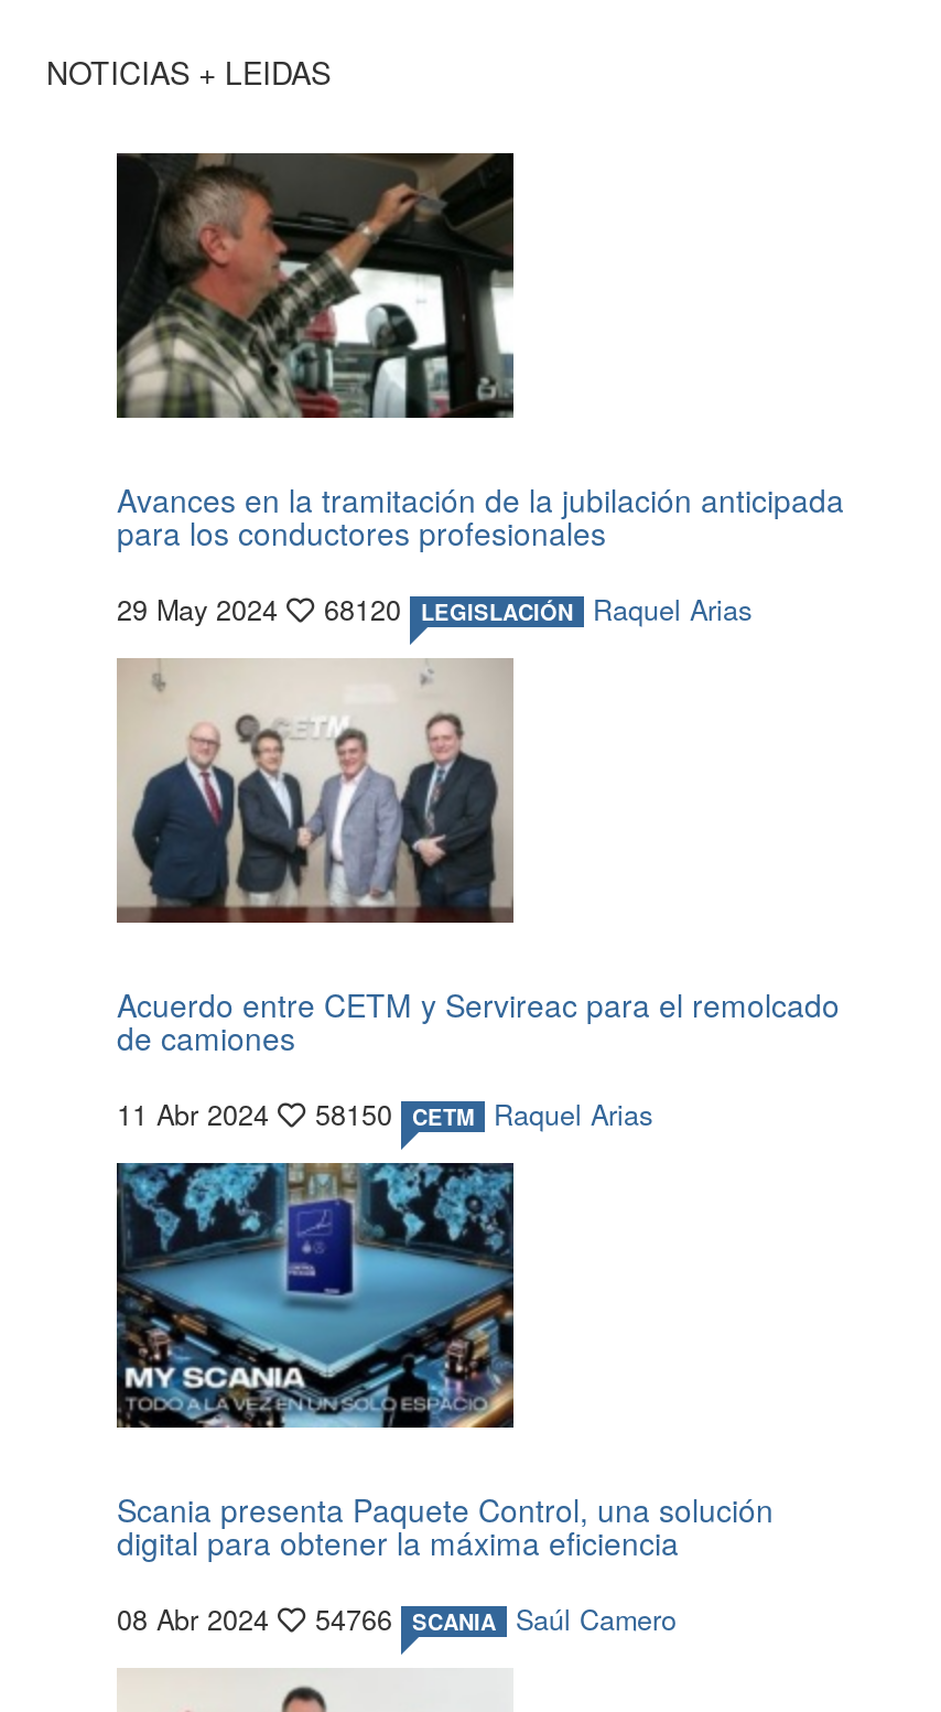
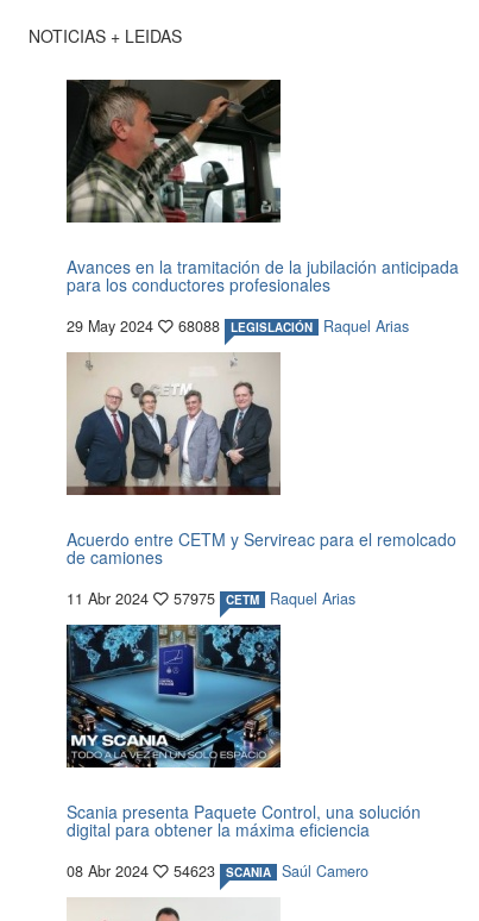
- 29 May 2024 68120 LEGISLACIÓN Raquel Arias
+ 29 May 2024 68088 LEGISLACIÓN Raquel Arias

- 11 Abr 2024 58150 CETM Raquel Arias
+ 11 Abr 2024 57975 CETM Raquel Arias

- 08 Abr 2024 54766 SCANIA Saúl Camero
+ 08 Abr 2024 54623 SCANIA Saúl Camero
